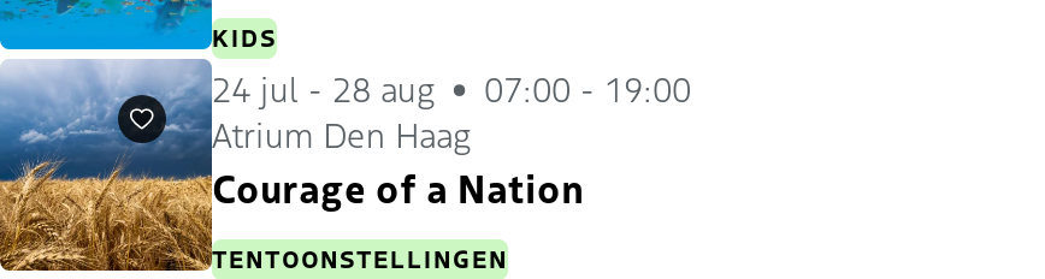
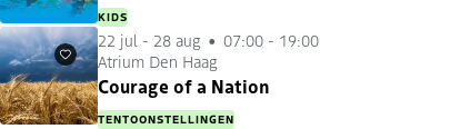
- 24 jul - 28 aug 07:00 - 19:00
+ 22 jul - 28 aug 07:00 - 19:00
